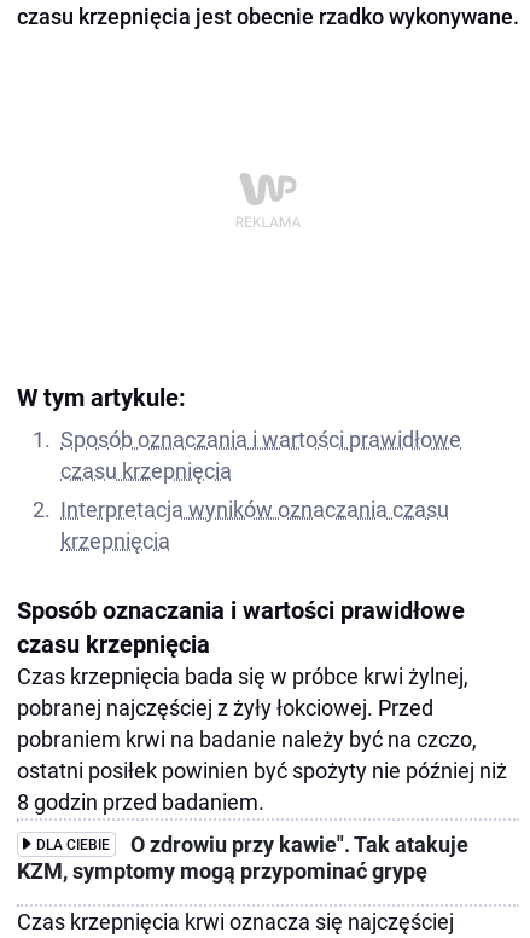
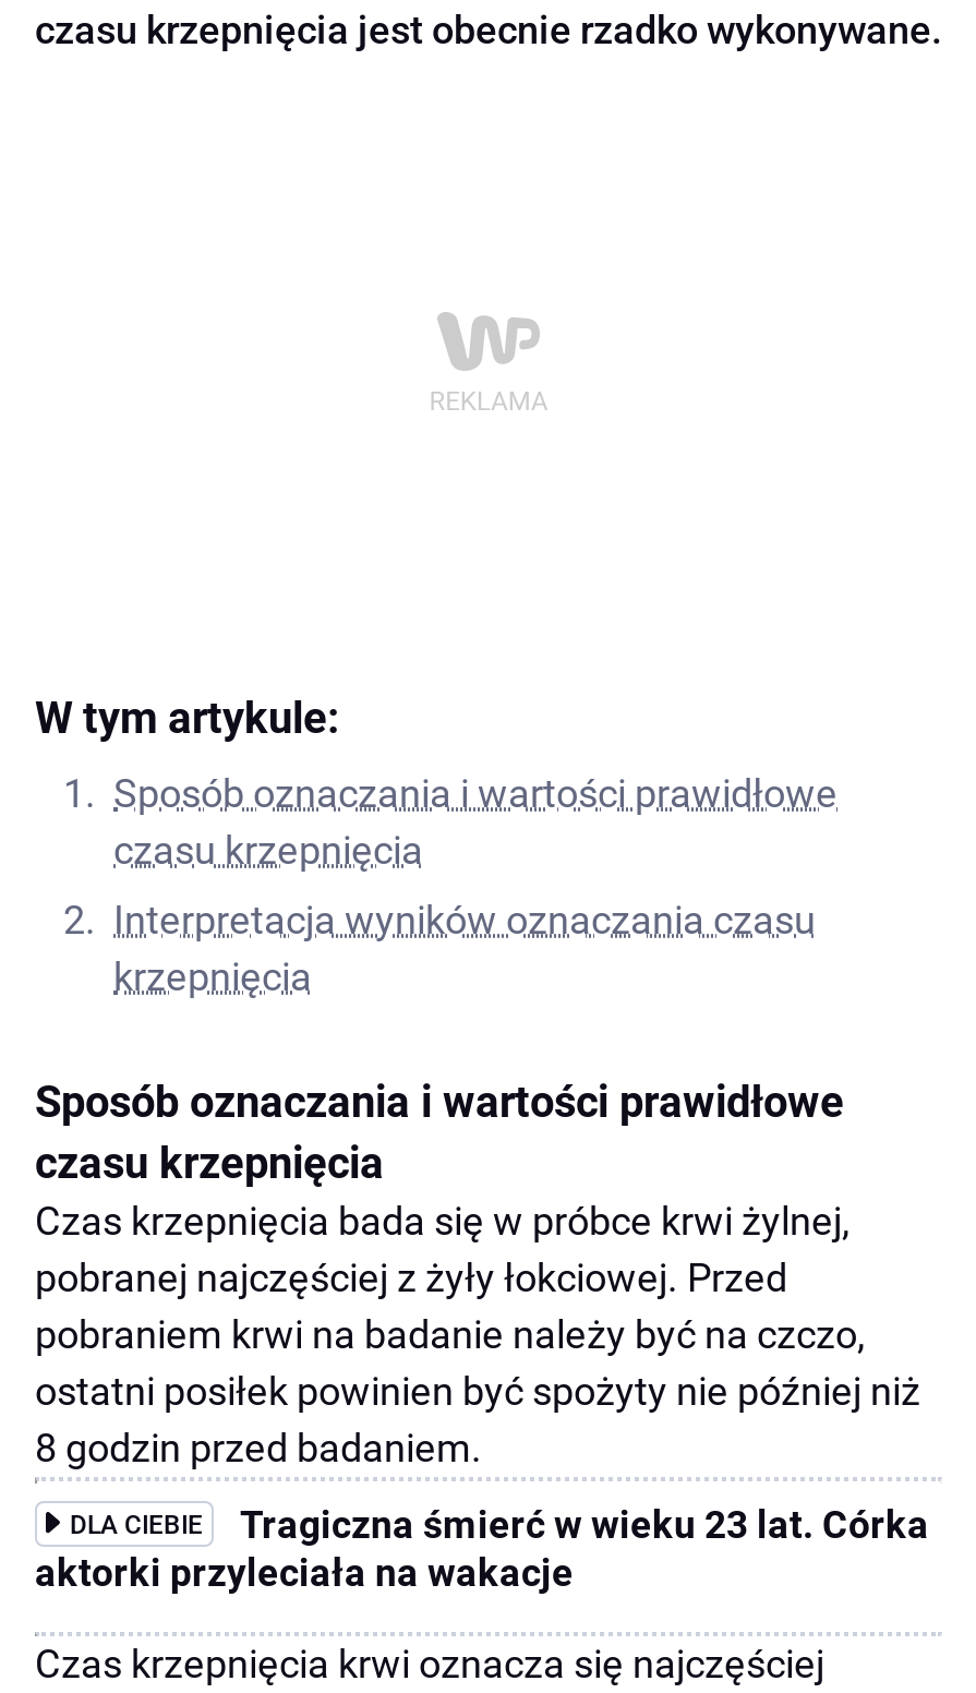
- O zdrowiu przy kawie". Tak atakuje
- KZM, symptomy mogą przypominać grypę
+ Tragiczna śmierć w wieku 23 lat. Córka
+ aktorki przyleciała na wakacje
